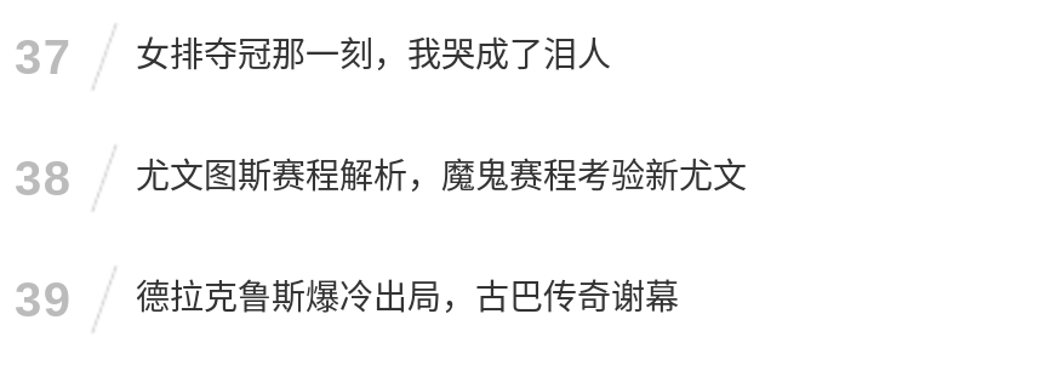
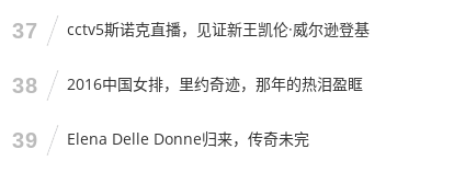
- 女排夺冠那一刻，我哭成了泪人
+ cctv5斯诺克直播，见证新王凯伦·威尔逊登基

- 尤文图斯赛程解析，魔鬼赛程考验新尤文
+ 2016中国女排，里约奇迹，那年的热泪盈眶

- 德拉克鲁斯爆冷出局，古巴传奇谢幕
+ Elena Delle Donne归来，传奇未完
